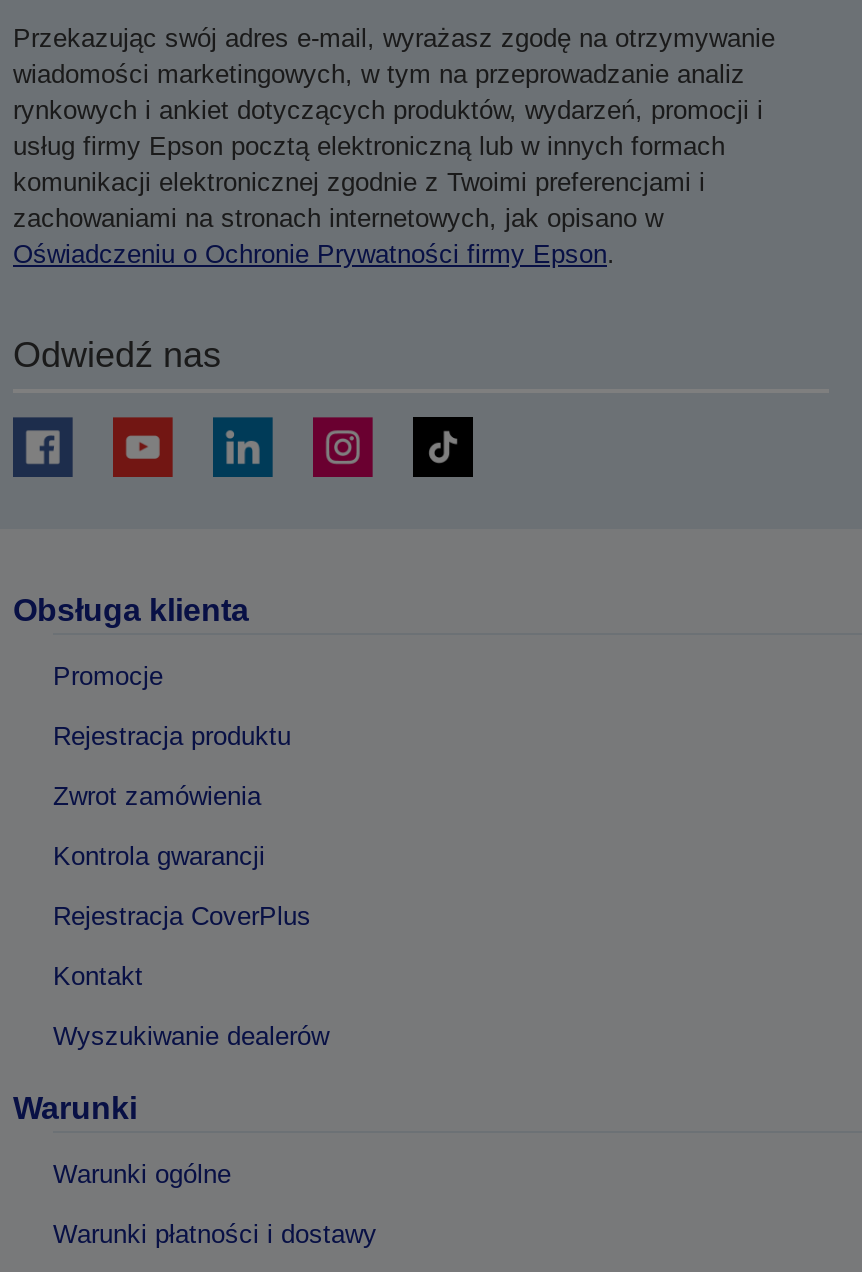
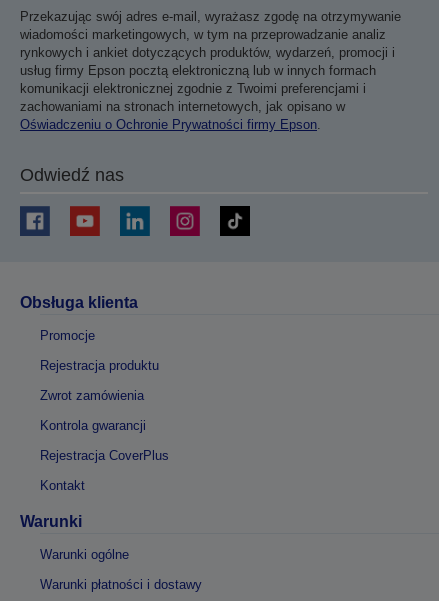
- Wyszukiwanie dealerów
